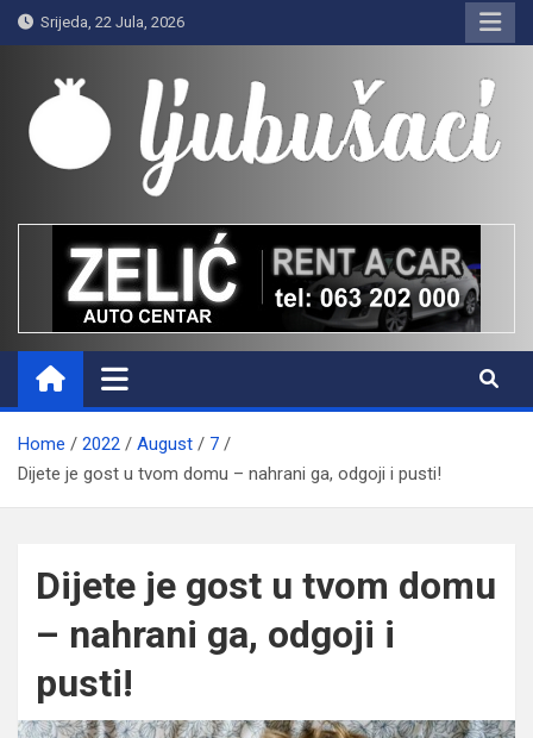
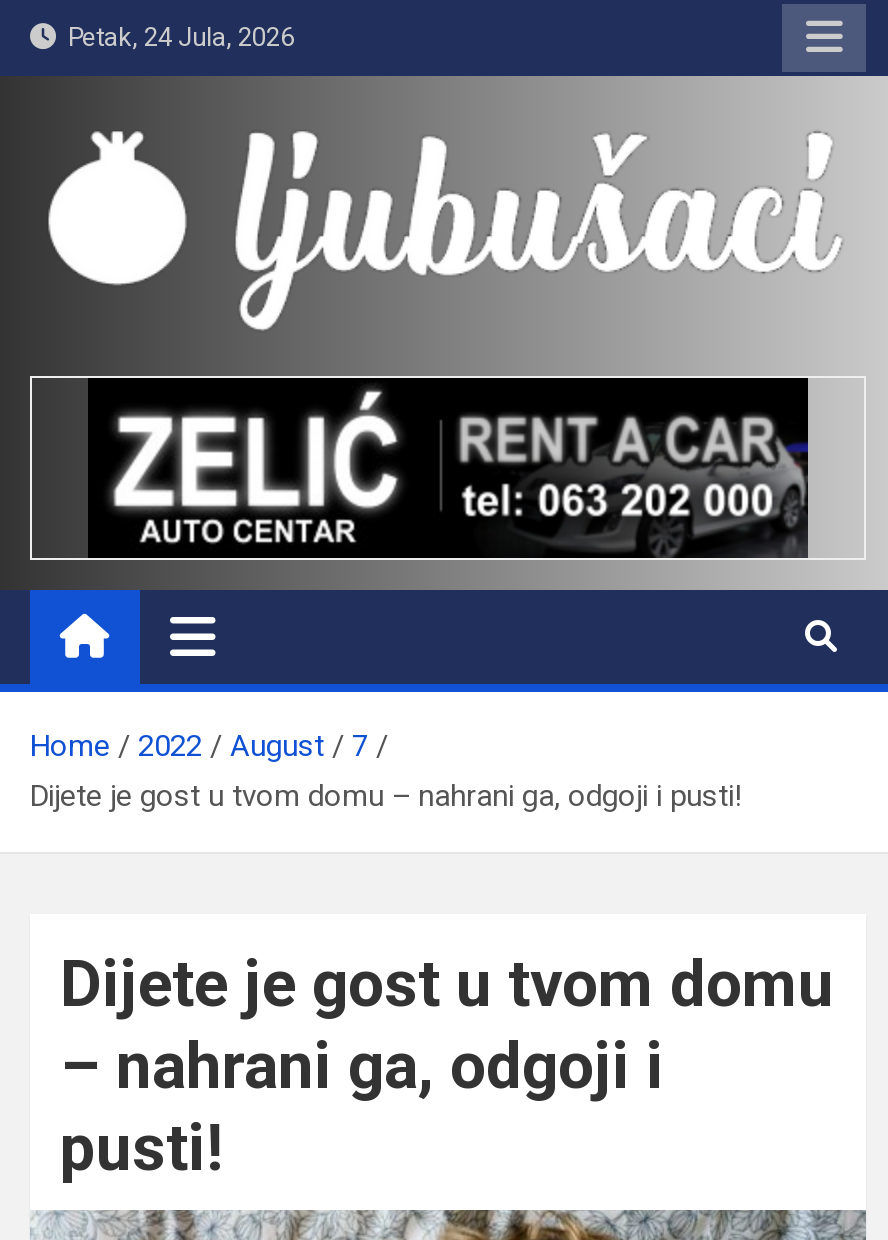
- Srijeda, 22 Jula, 2026
+ Petak, 24 Jula, 2026
